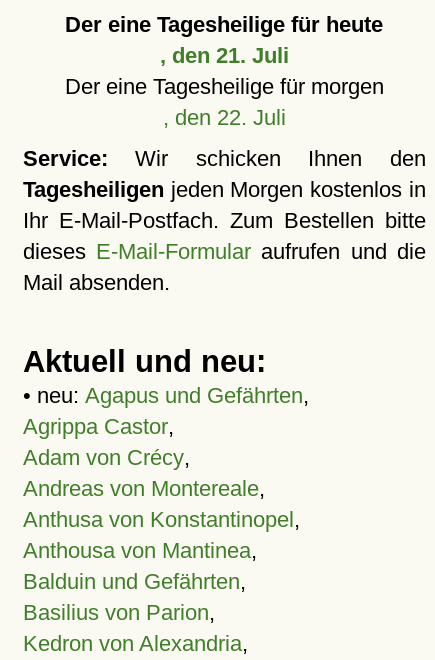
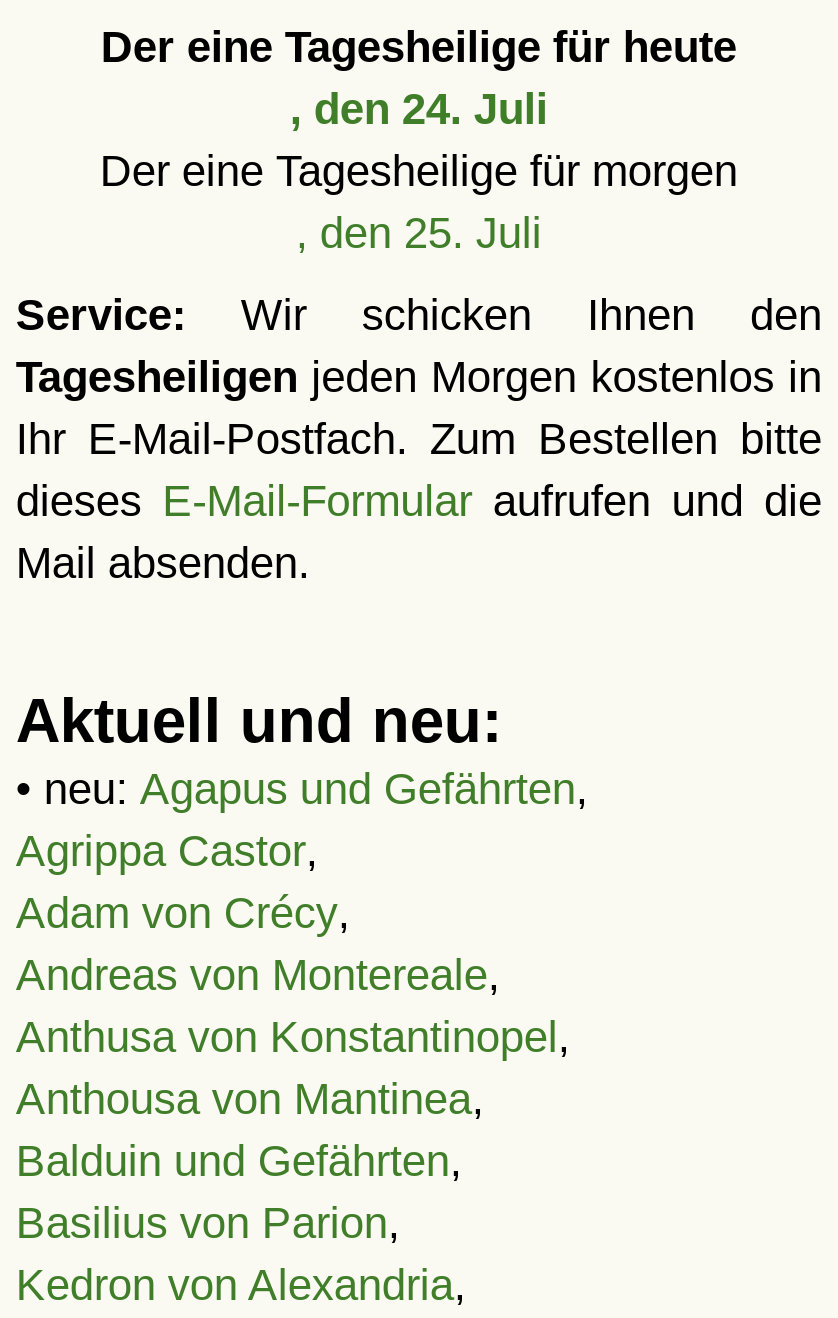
- , den 21. Juli
+ , den 24. Juli

- , den 22. Juli
+ , den 25. Juli
